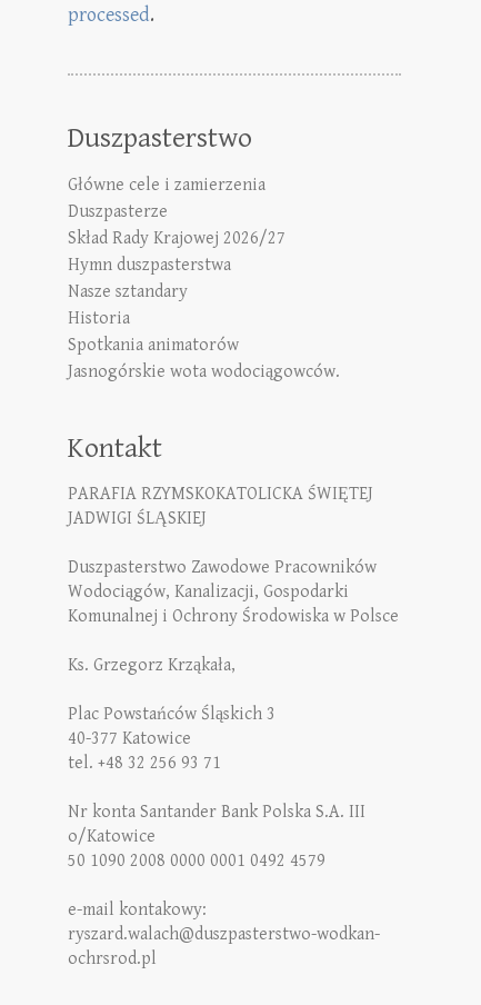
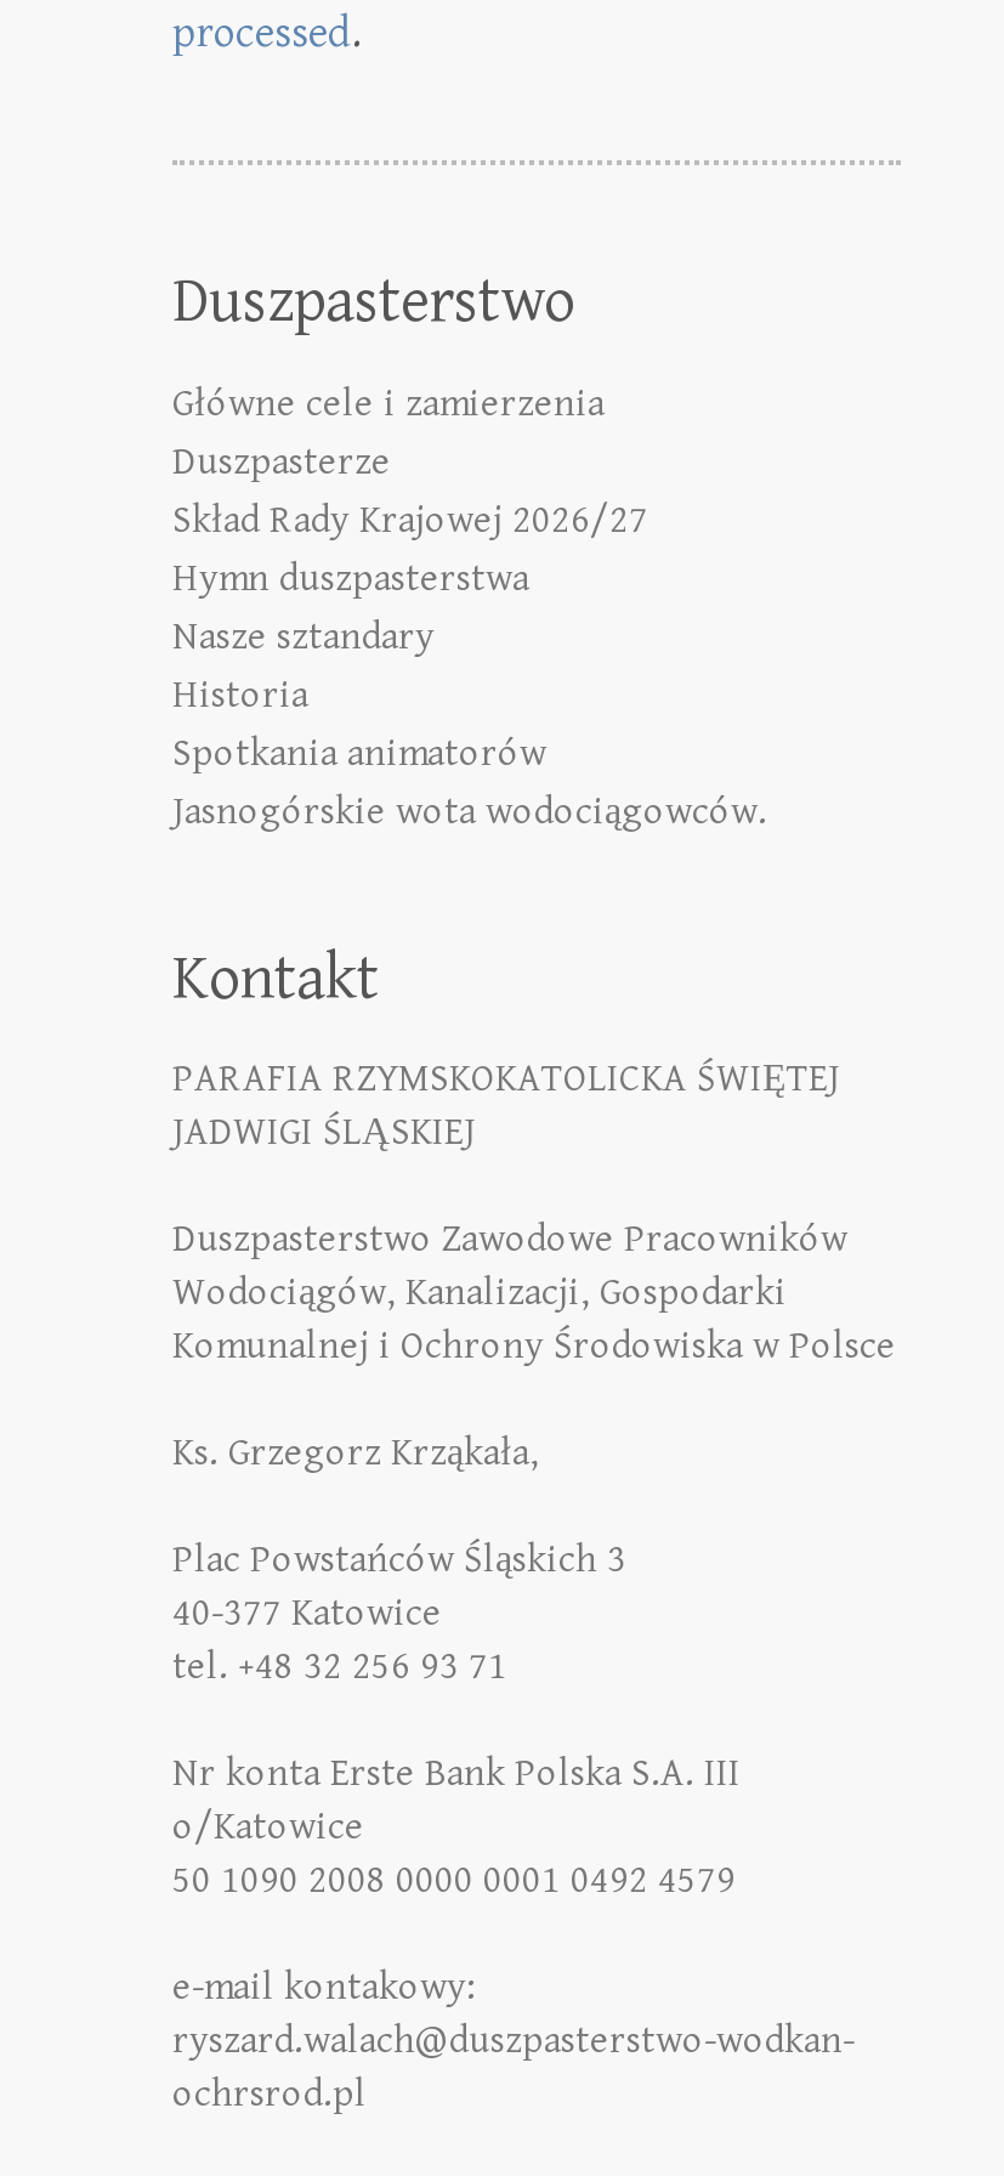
- Nr konta Santander Bank Polska S.A. III
+ Nr konta Erste Bank Polska S.A. III
